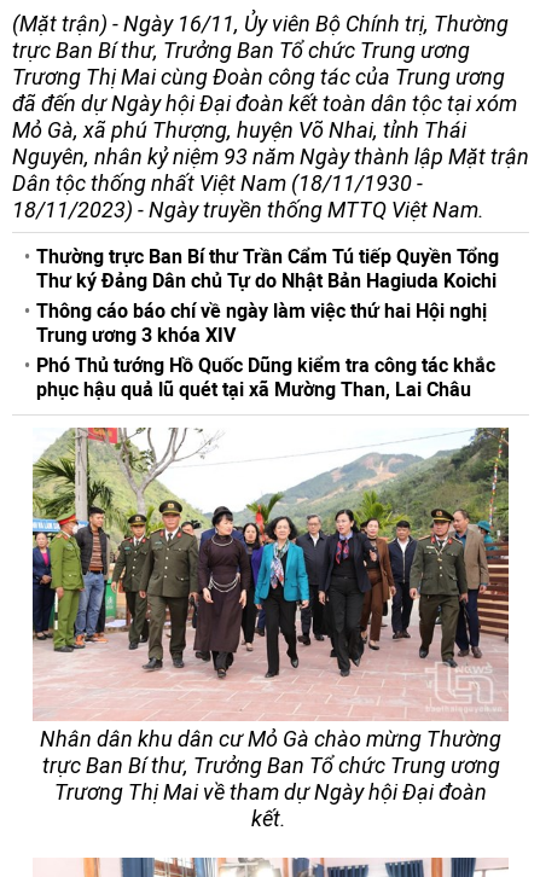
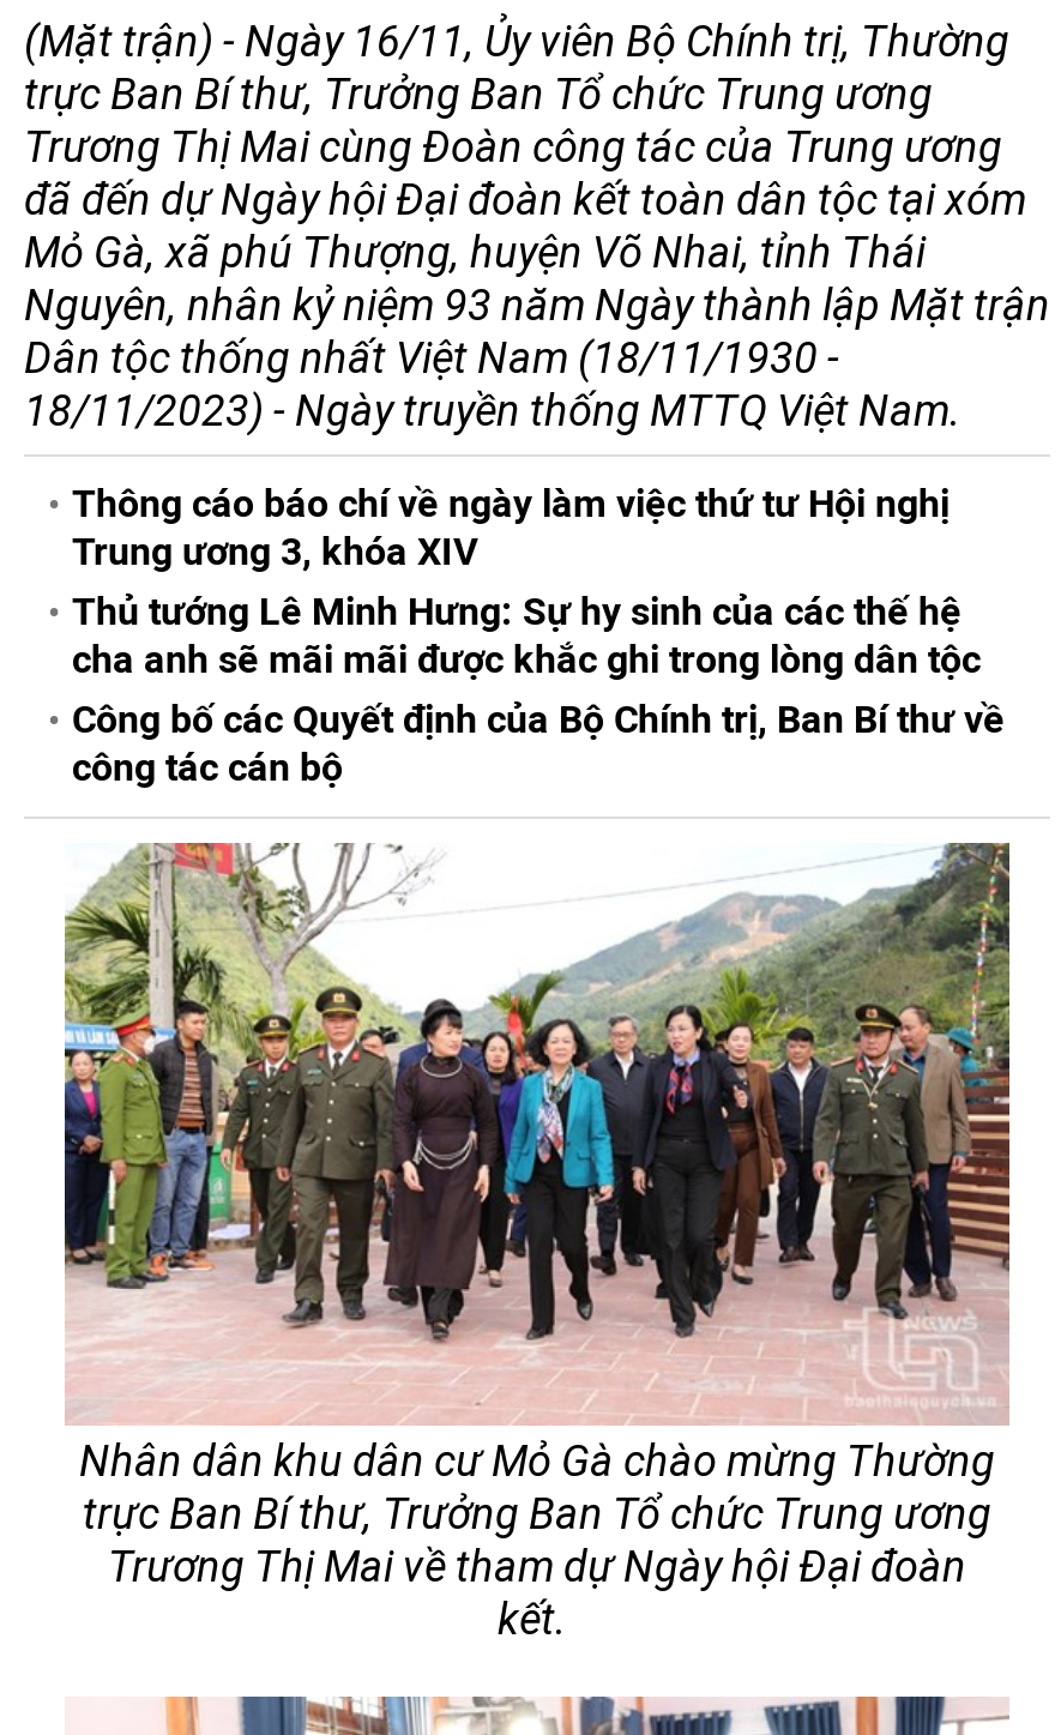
- Thường trực Ban Bí thư Trần Cẩm Tú tiếp Quyền Tổng
- Thư ký Đảng Dân chủ Tự do Nhật Bản Hagiuda Koichi
- Thông cáo báo chí về ngày làm việc thứ hai Hội nghị
- Trung ương 3 khóa XIV
- Phó Thủ tướng Hồ Quốc Dũng kiểm tra công tác khắc
- phục hậu quả lũ quét tại xã Mường Than, Lai Châu
+ Thông cáo báo chí về ngày làm việc thứ tư Hội nghị
+ Trung ương 3, khóa XIV
+ Thủ tướng Lê Minh Hưng: Sự hy sinh của các thế hệ
+ cha anh sẽ mãi mãi được khắc ghi trong lòng dân tộc
+ Công bố các Quyết định của Bộ Chính trị, Ban Bí thư về
+ công tác cán bộ
